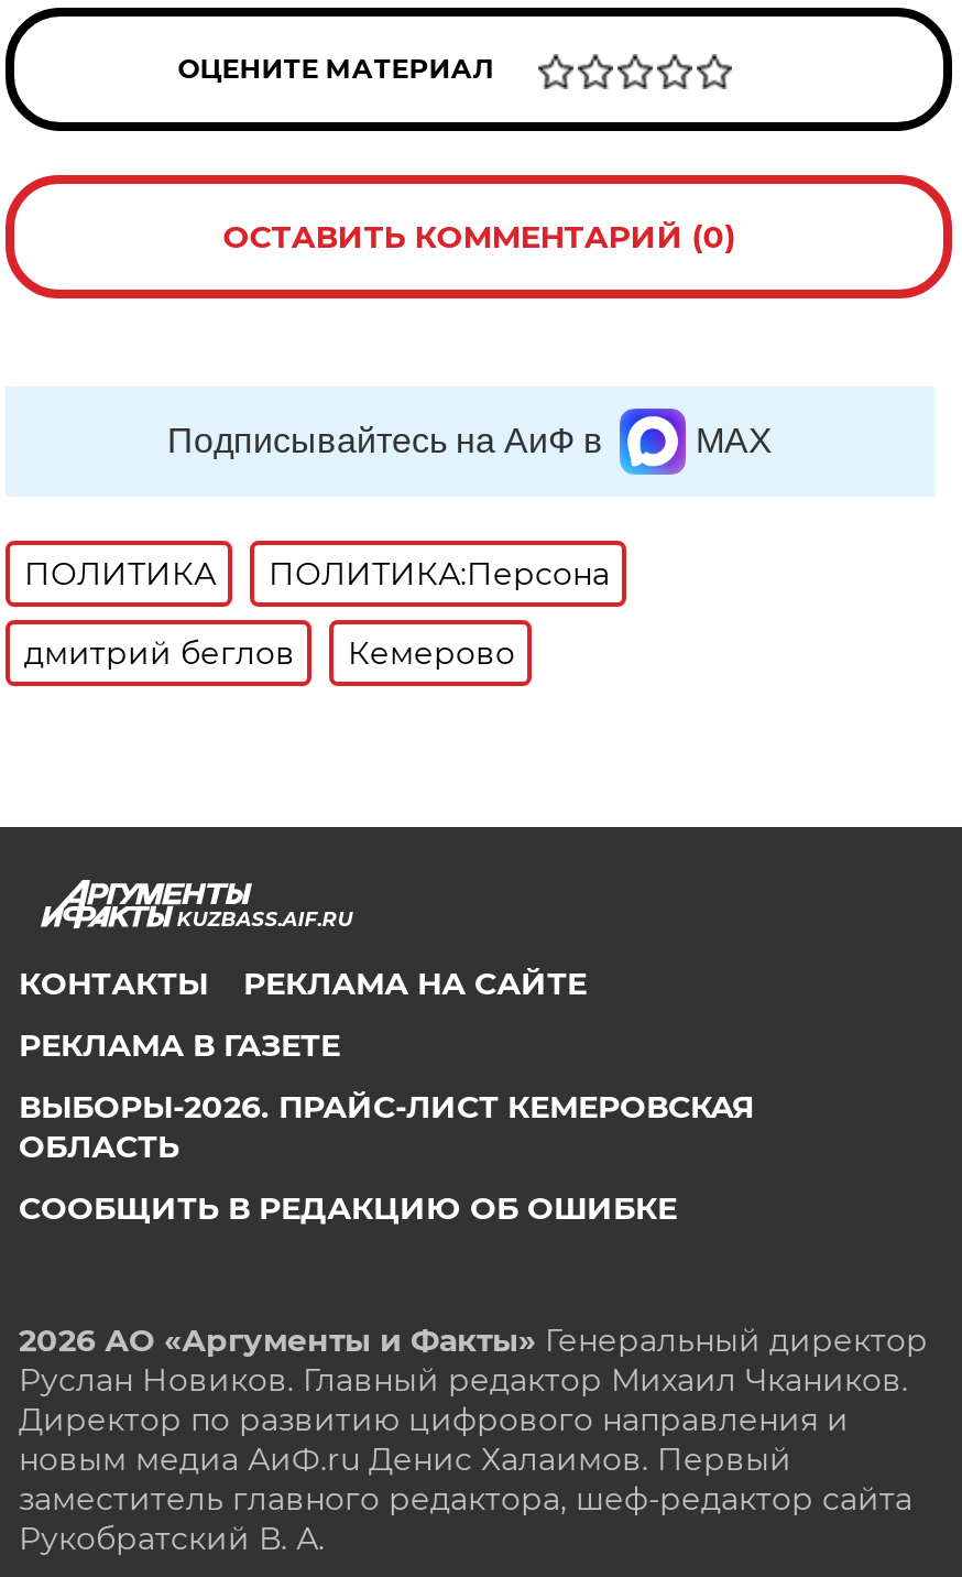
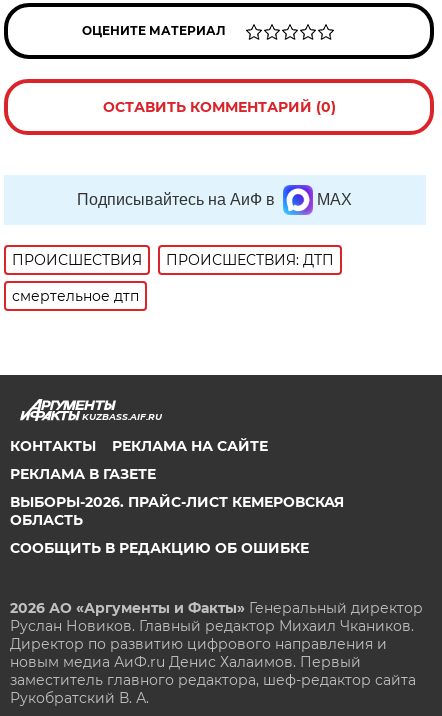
- ПОЛИТИКА
- ПОЛИТИКА:Персона
+ ПРОИСШЕСТВИЯ
+ ПРОИСШЕСТВИЯ: ДТП

- дмитрий беглов
- Кемерово
+ смертельное дтп
